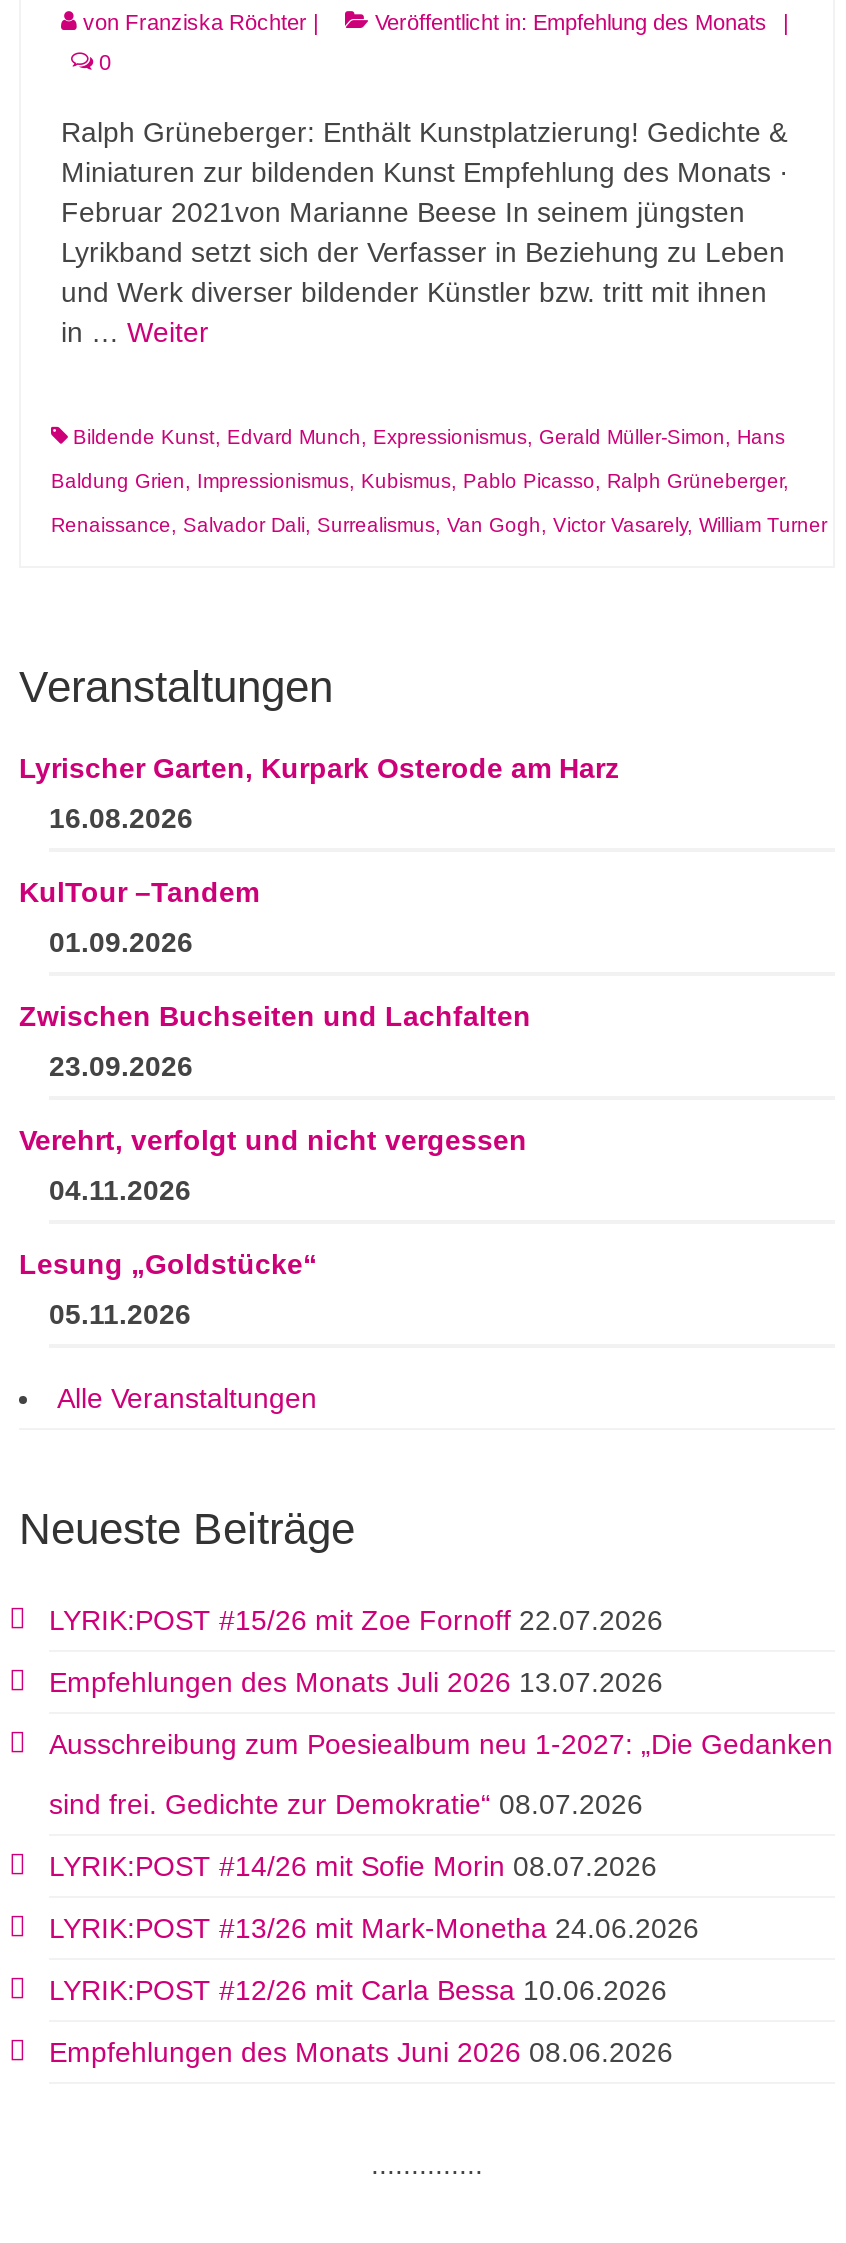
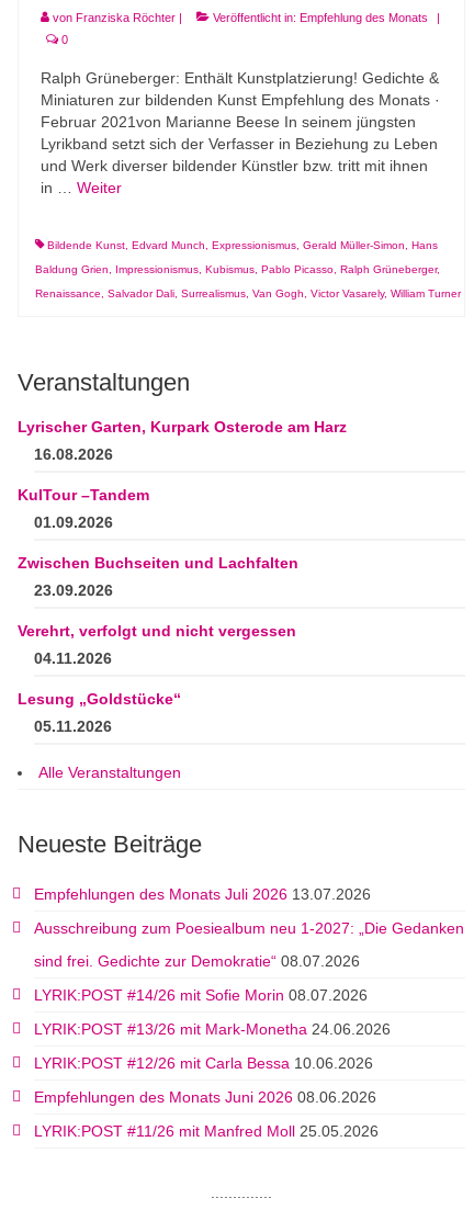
- LYRIK:POST #15/26 mit Zoe Fornoff 22.07.2026

moved up: Empfehlungen des Monats Juli 2026 13.07.2026 | Ausschreibung zum Poesiealbum neu 1-2027: „Die Gedanken | sind frei. Gedichte zur Demokratie“ 08.07.2026 | LYRIK:POST #14/26 mit Sofie Morin 08.07.2026 | LYRIK:POST #13/26 mit Mark-Monetha 24.06.2026 | LYRIK:POST #12/26 mit Carla Bessa 10.06.2026 | Empfehlungen des Monats Juni 2026 08.06.2026

+ LYRIK:POST #11/26 mit Manfred Moll 25.05.2026
